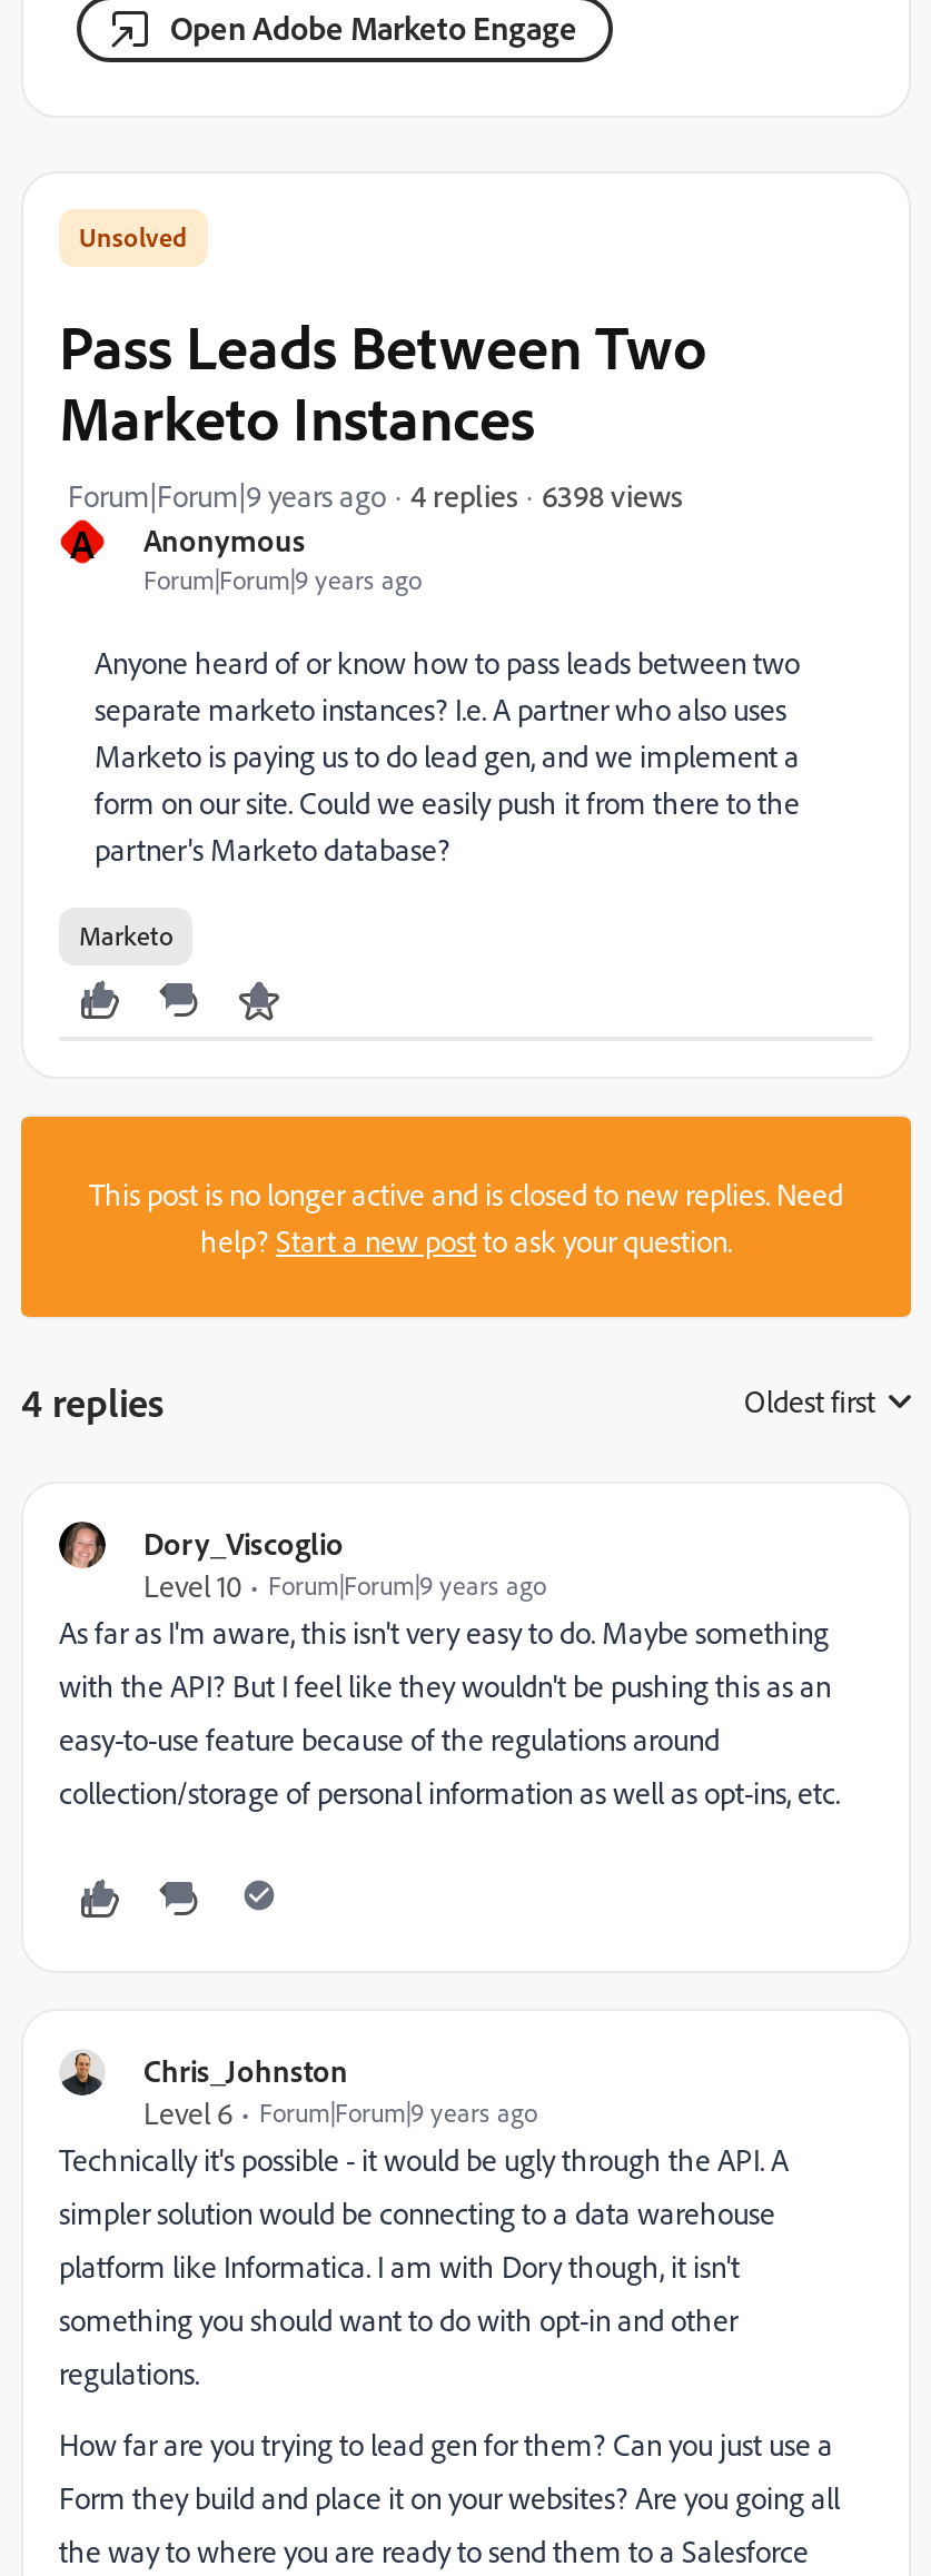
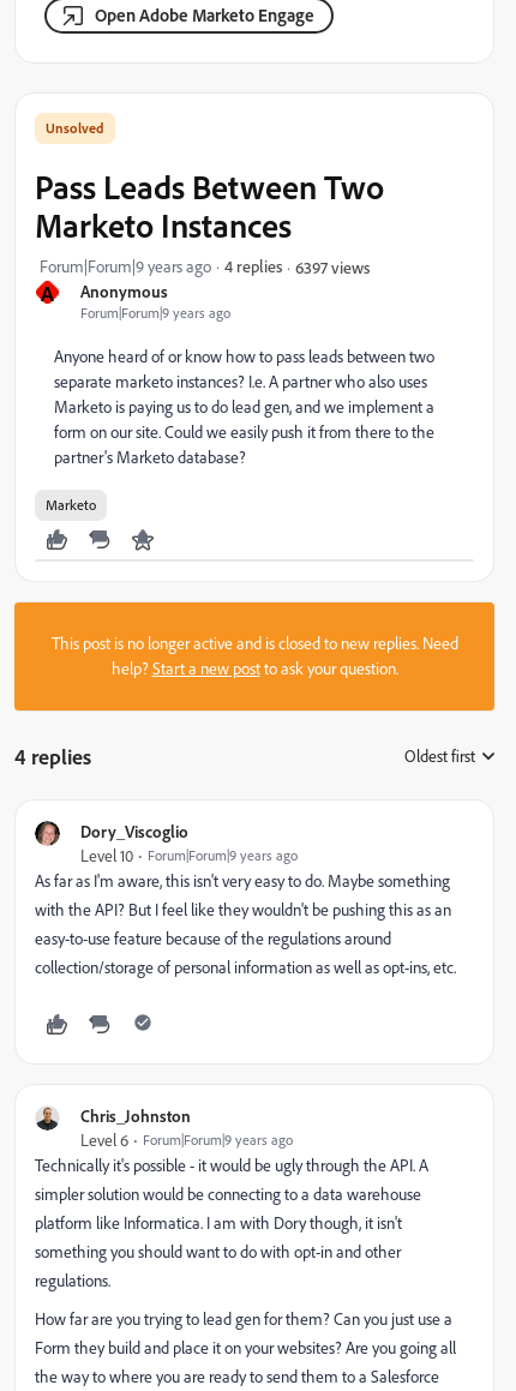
- 6398 views
+ 6397 views
